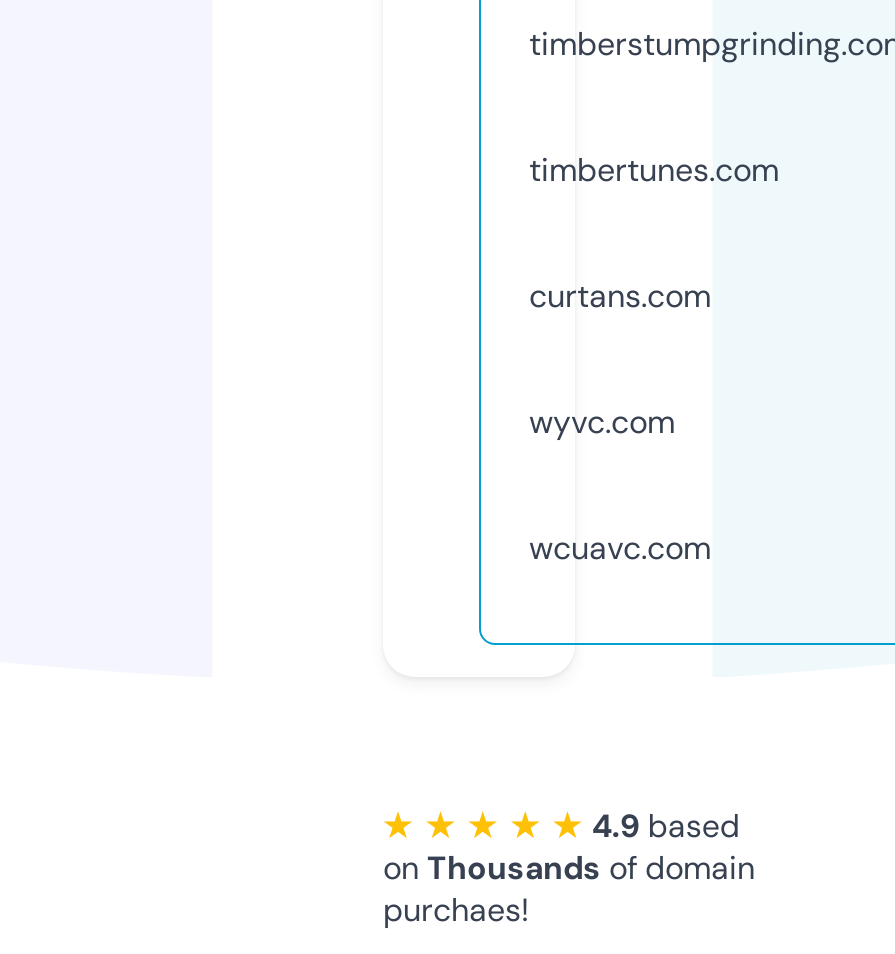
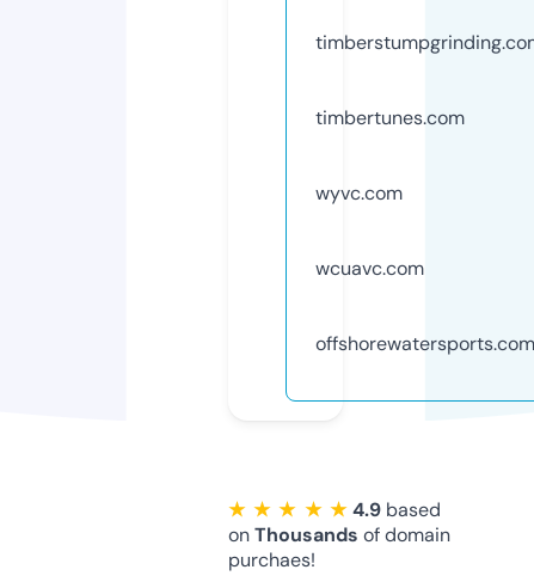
- curtans.com

moved up: wyvc.com | wcuavc.com

+ offshorewatersports.com
